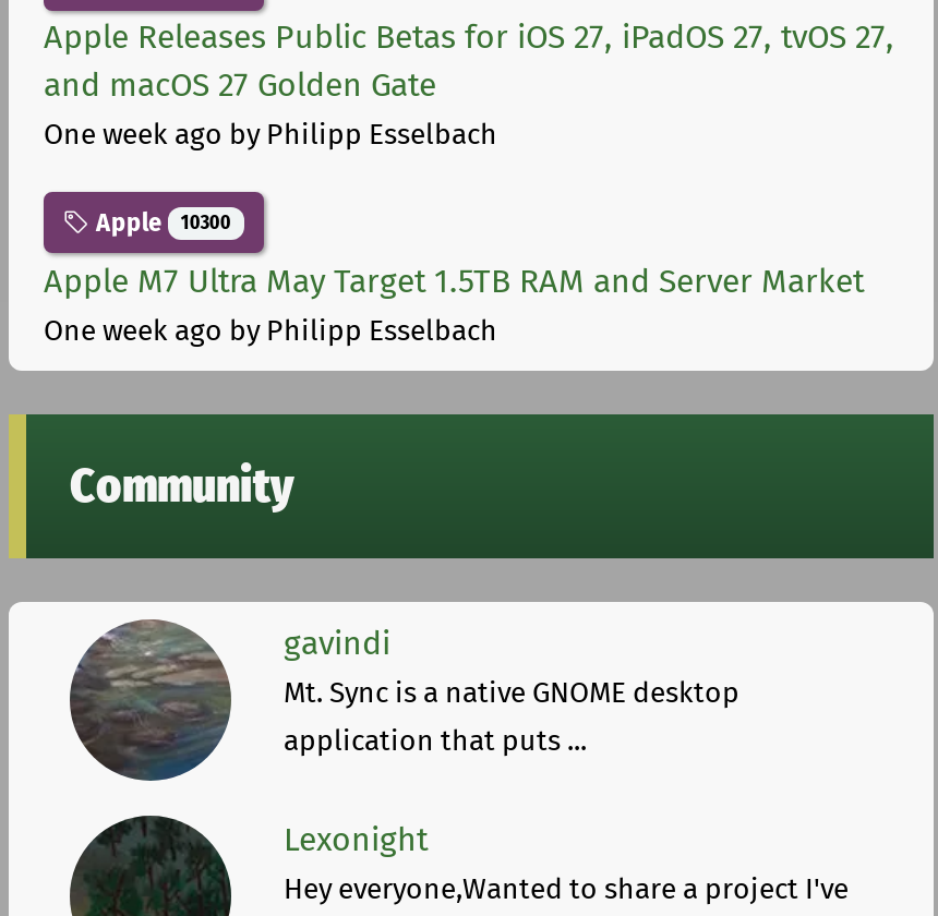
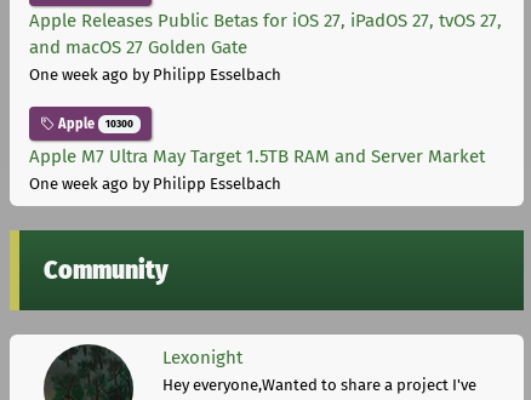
- [image]
- gavindi
- Mt. Sync is a native GNOME desktop
- application that puts ...
